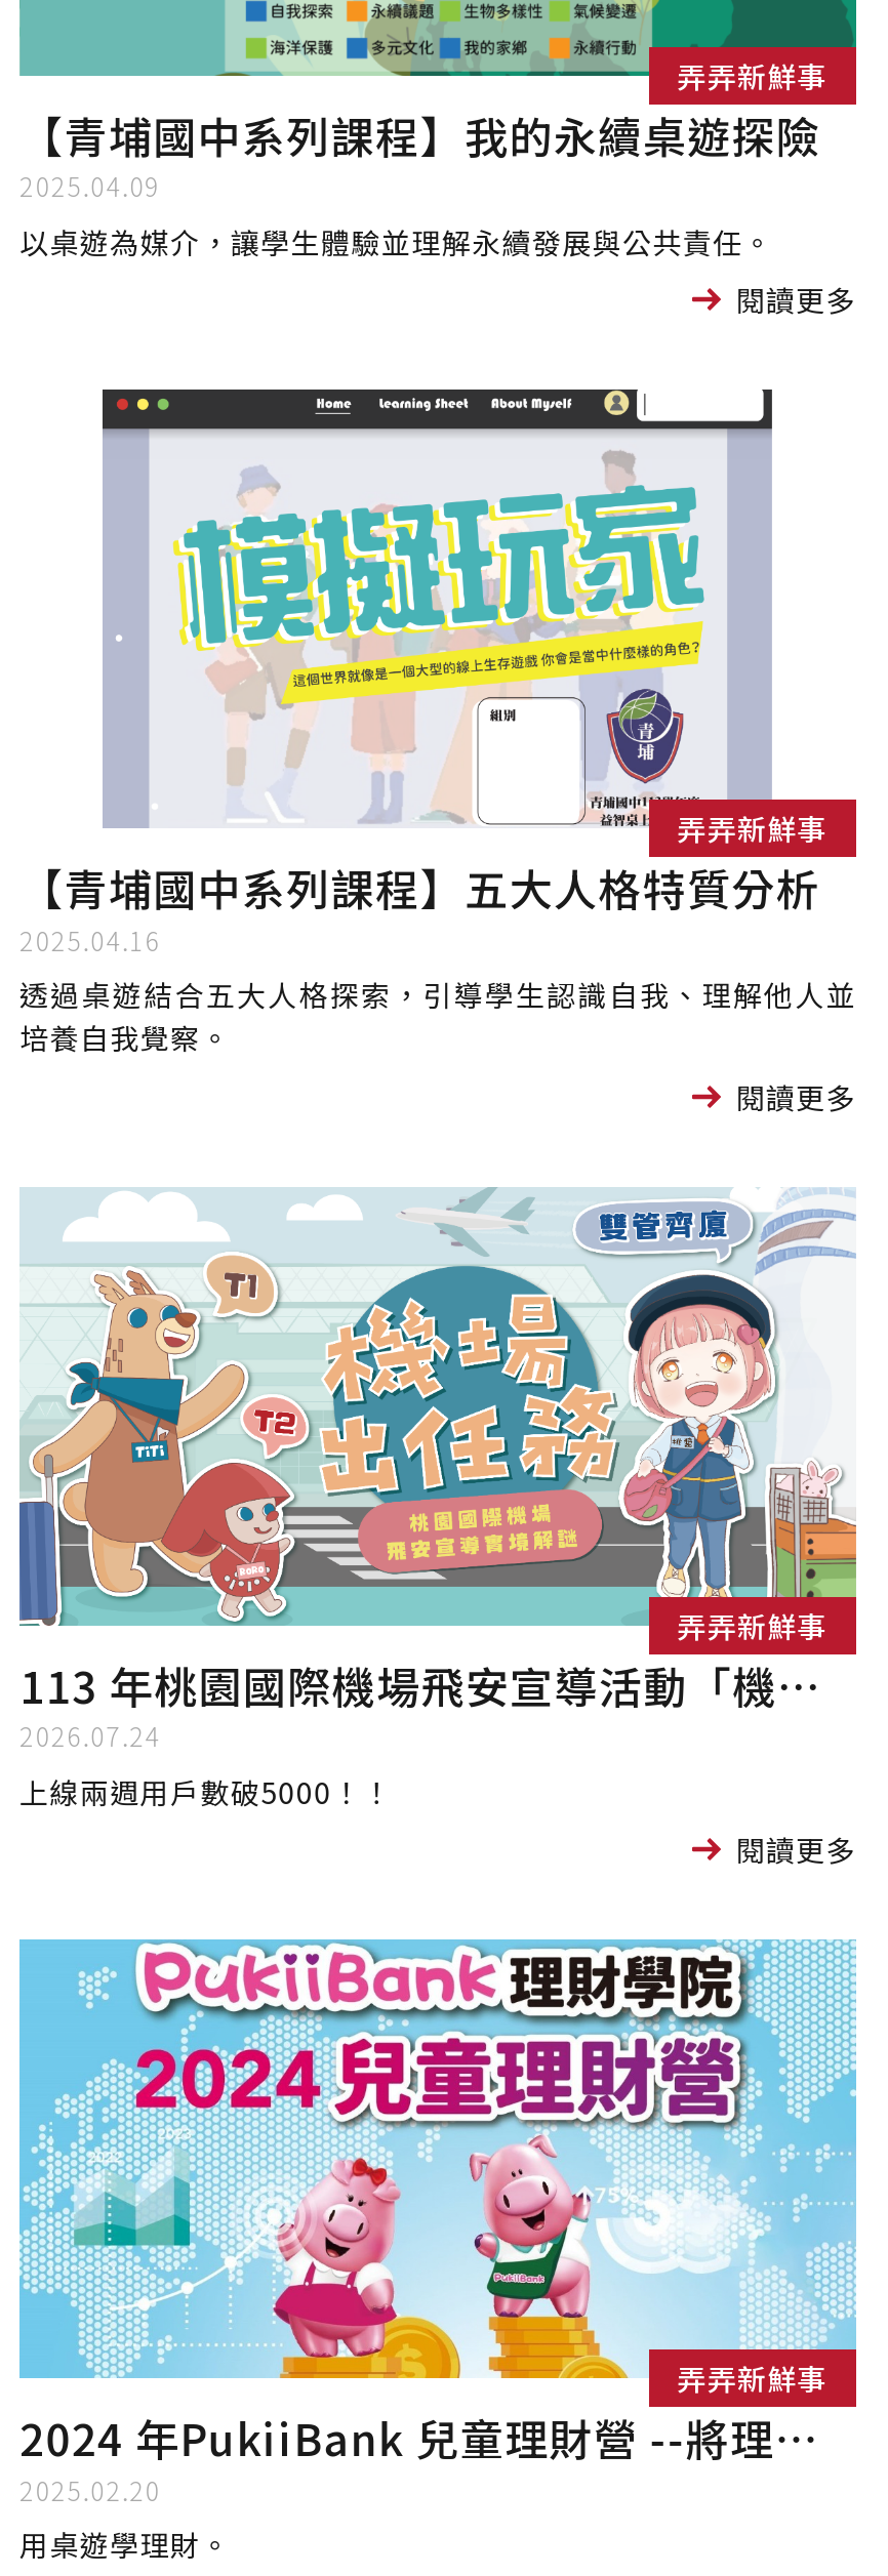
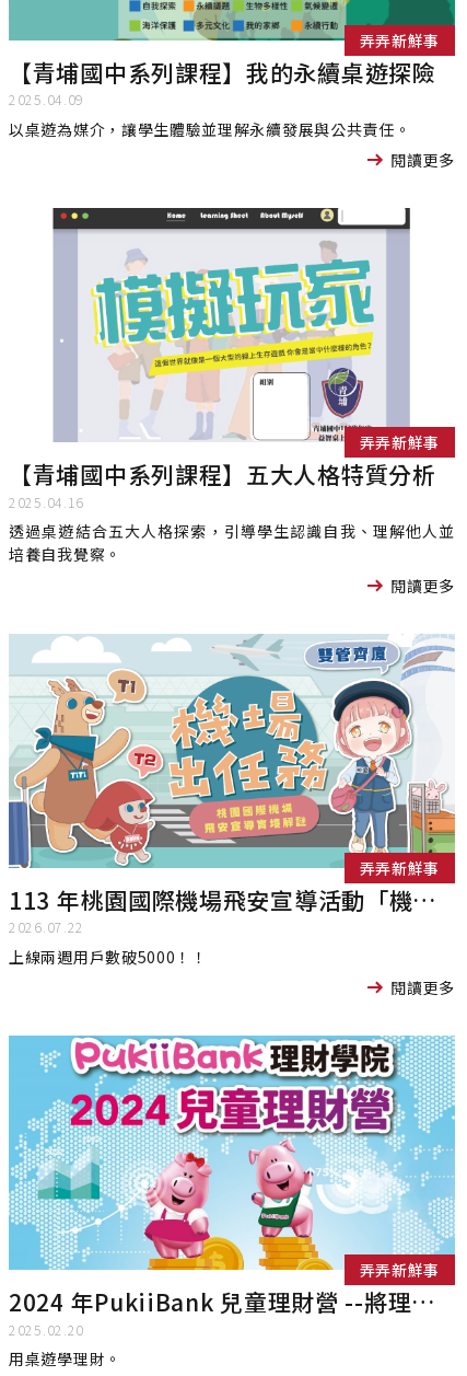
- 2026.07.24
+ 2026.07.22
